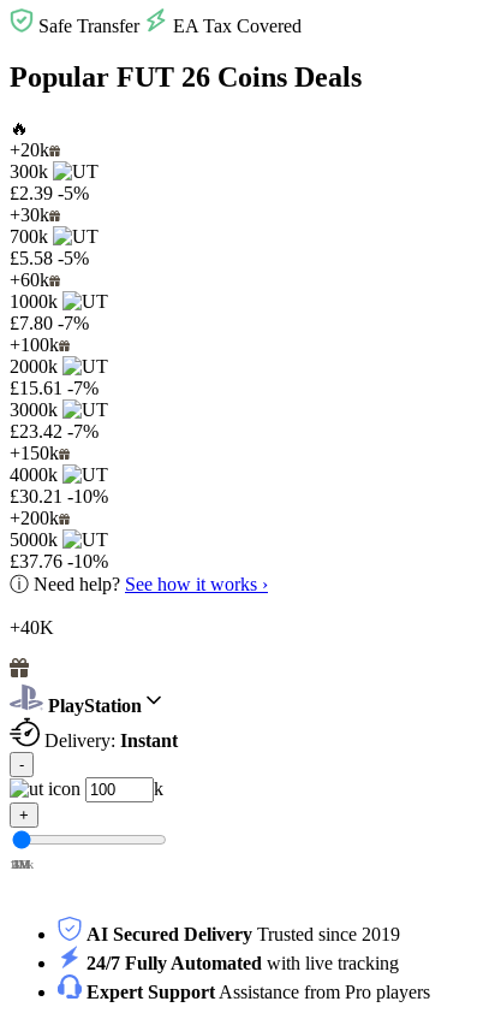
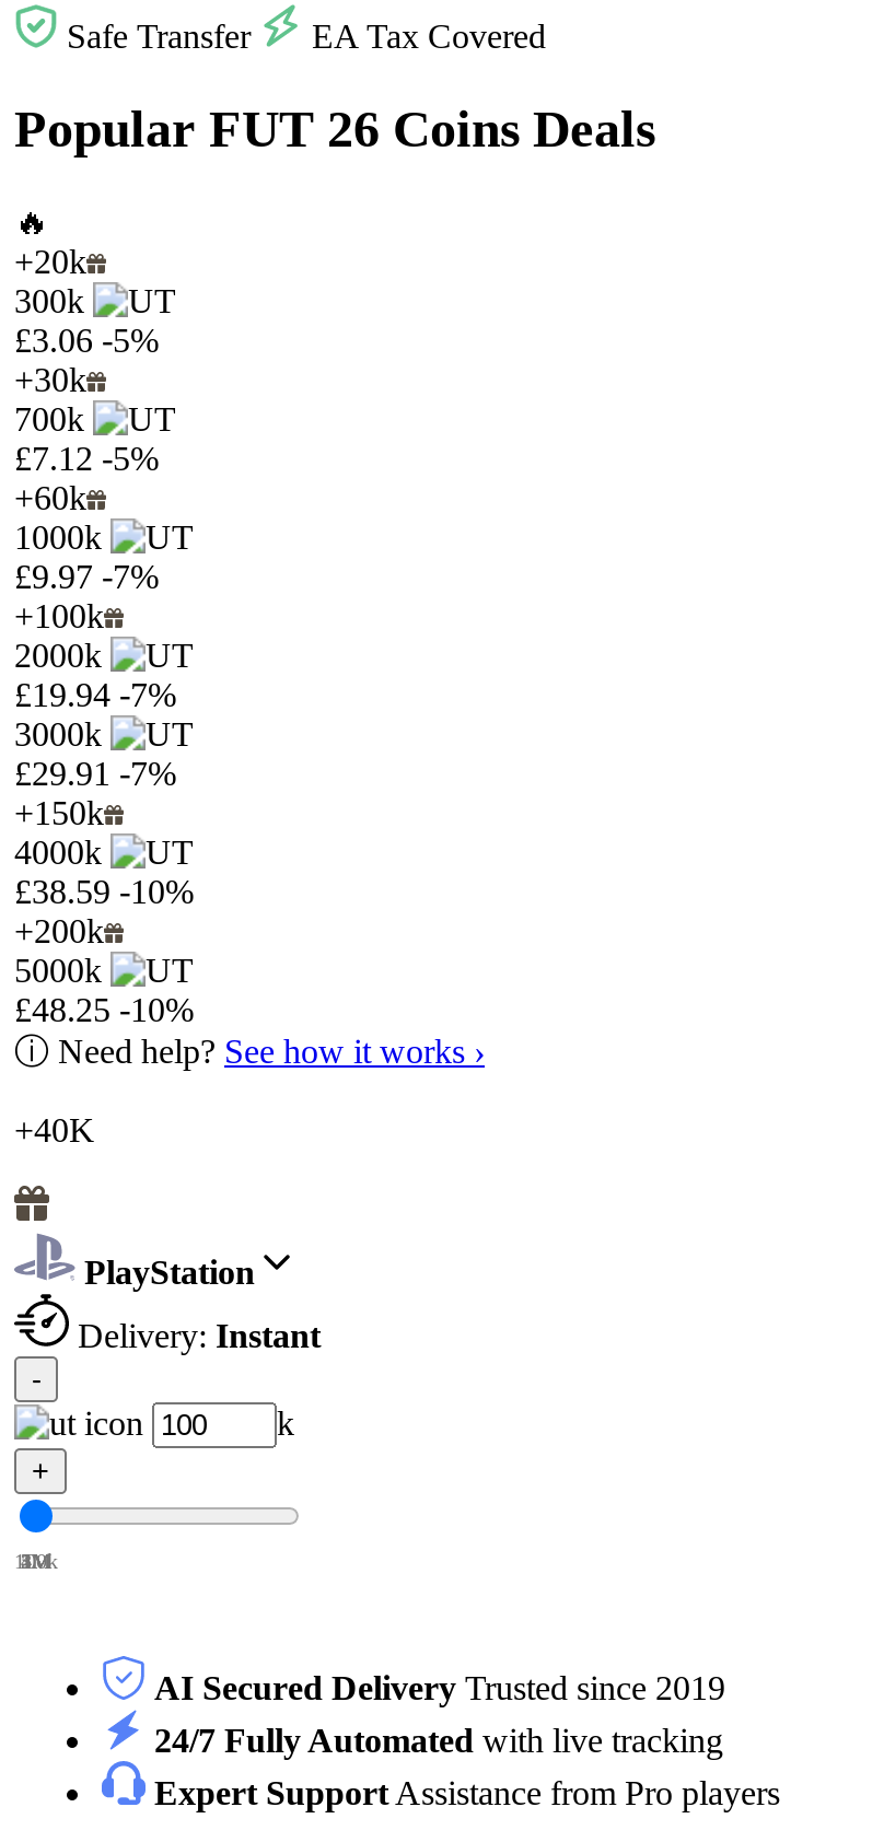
- £2.39 -5%
+ £3.06 -5%

- £5.58 -5%
+ £7.12 -5%

- £7.80 -7%
+ £9.97 -7%

- £15.61 -7%
+ £19.94 -7%

- £23.42 -7%
+ £29.91 -7%

- £30.21 -10%
+ £38.59 -10%

- £37.76 -10%
+ £48.25 -10%
